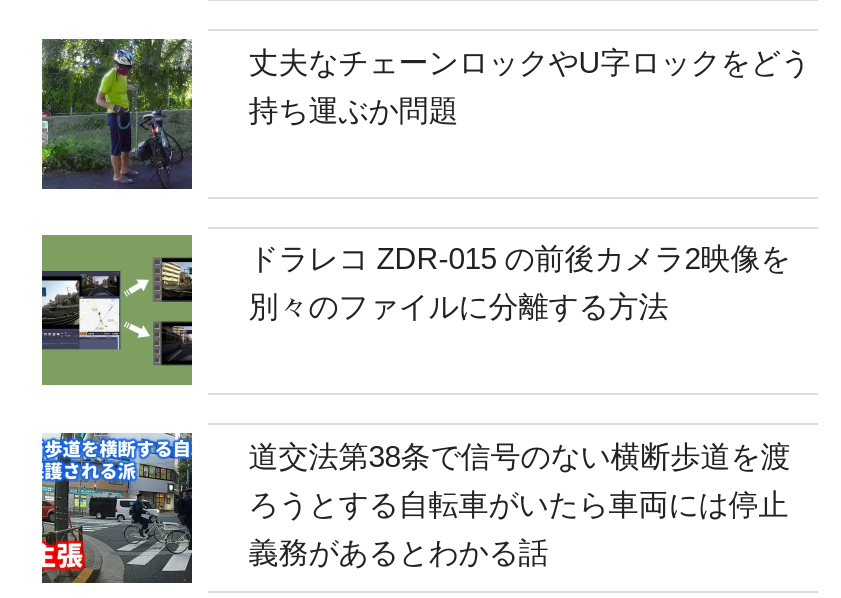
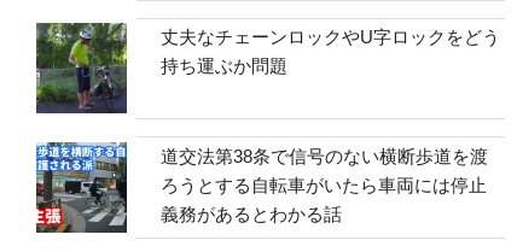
- [image]
- ドラレコ ZDR-015 の前後カメラ2映像を
- 別々のファイルに分離する方法
